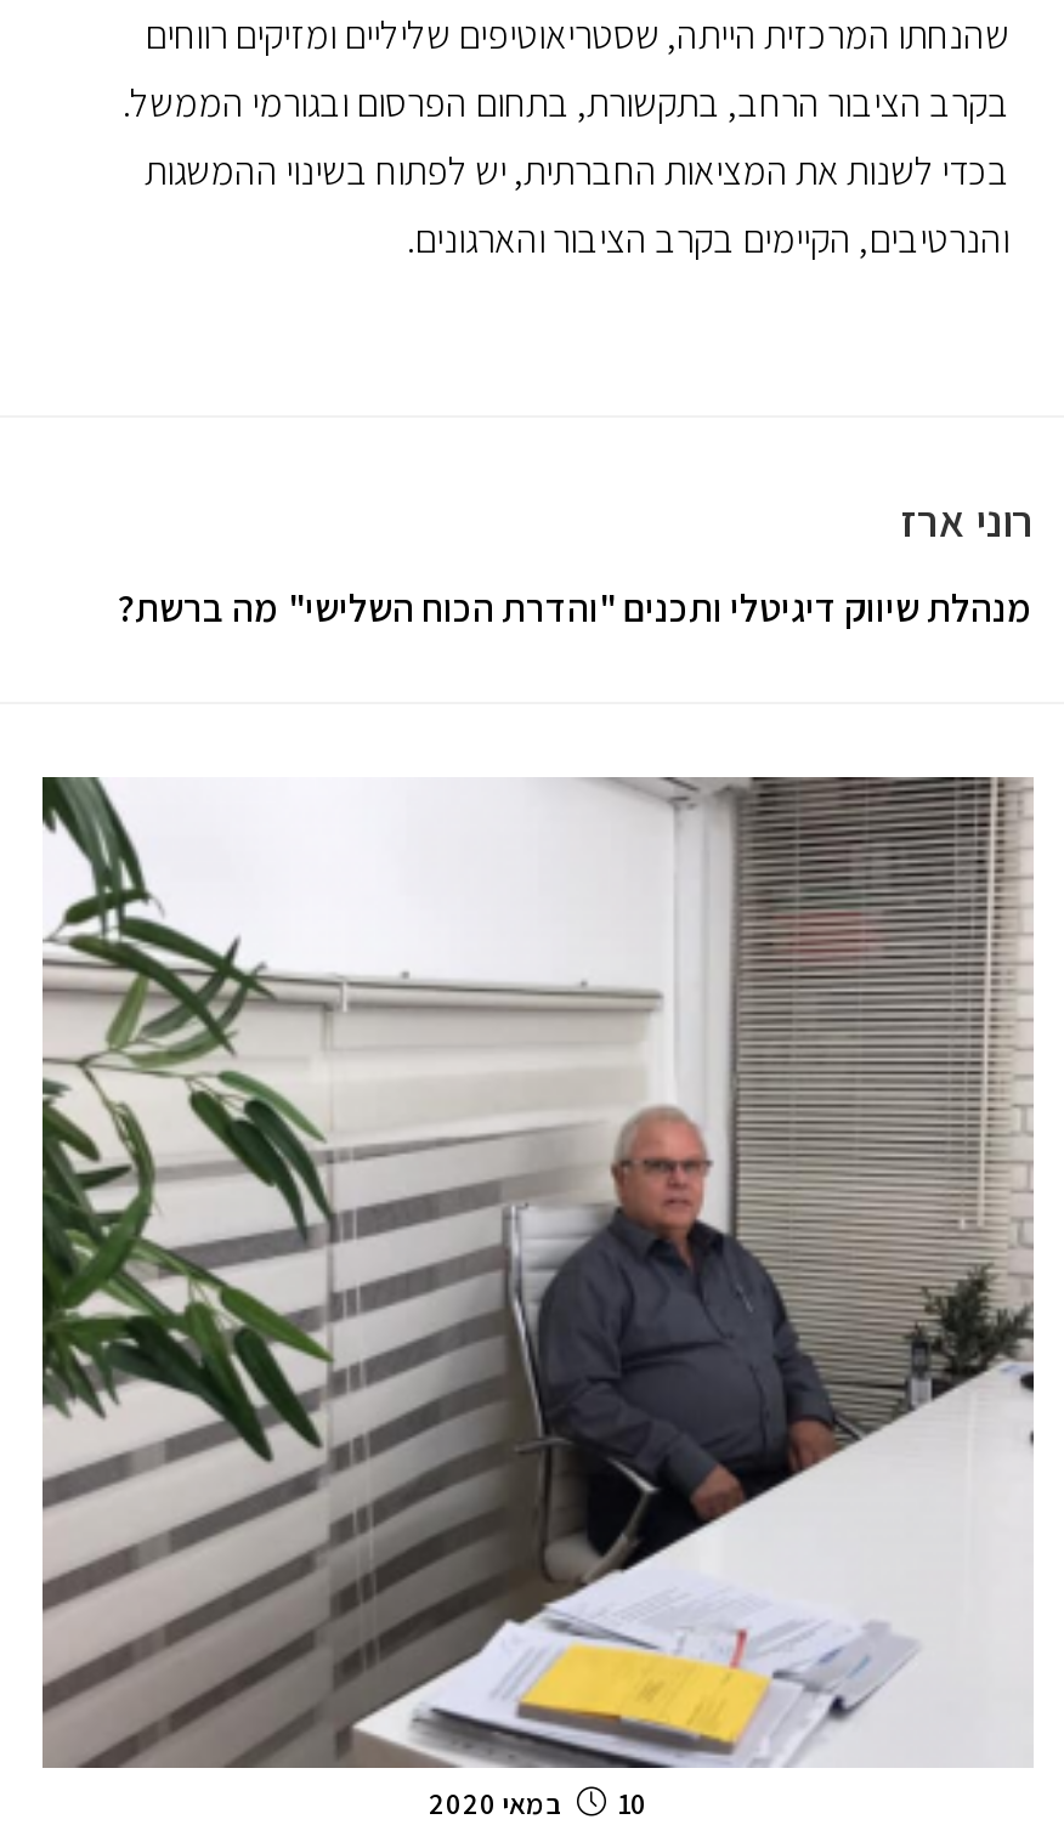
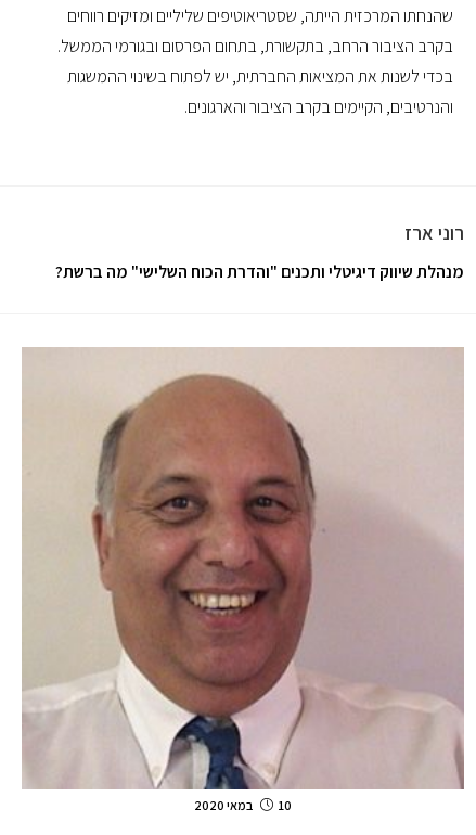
- [image]
+ [image]
